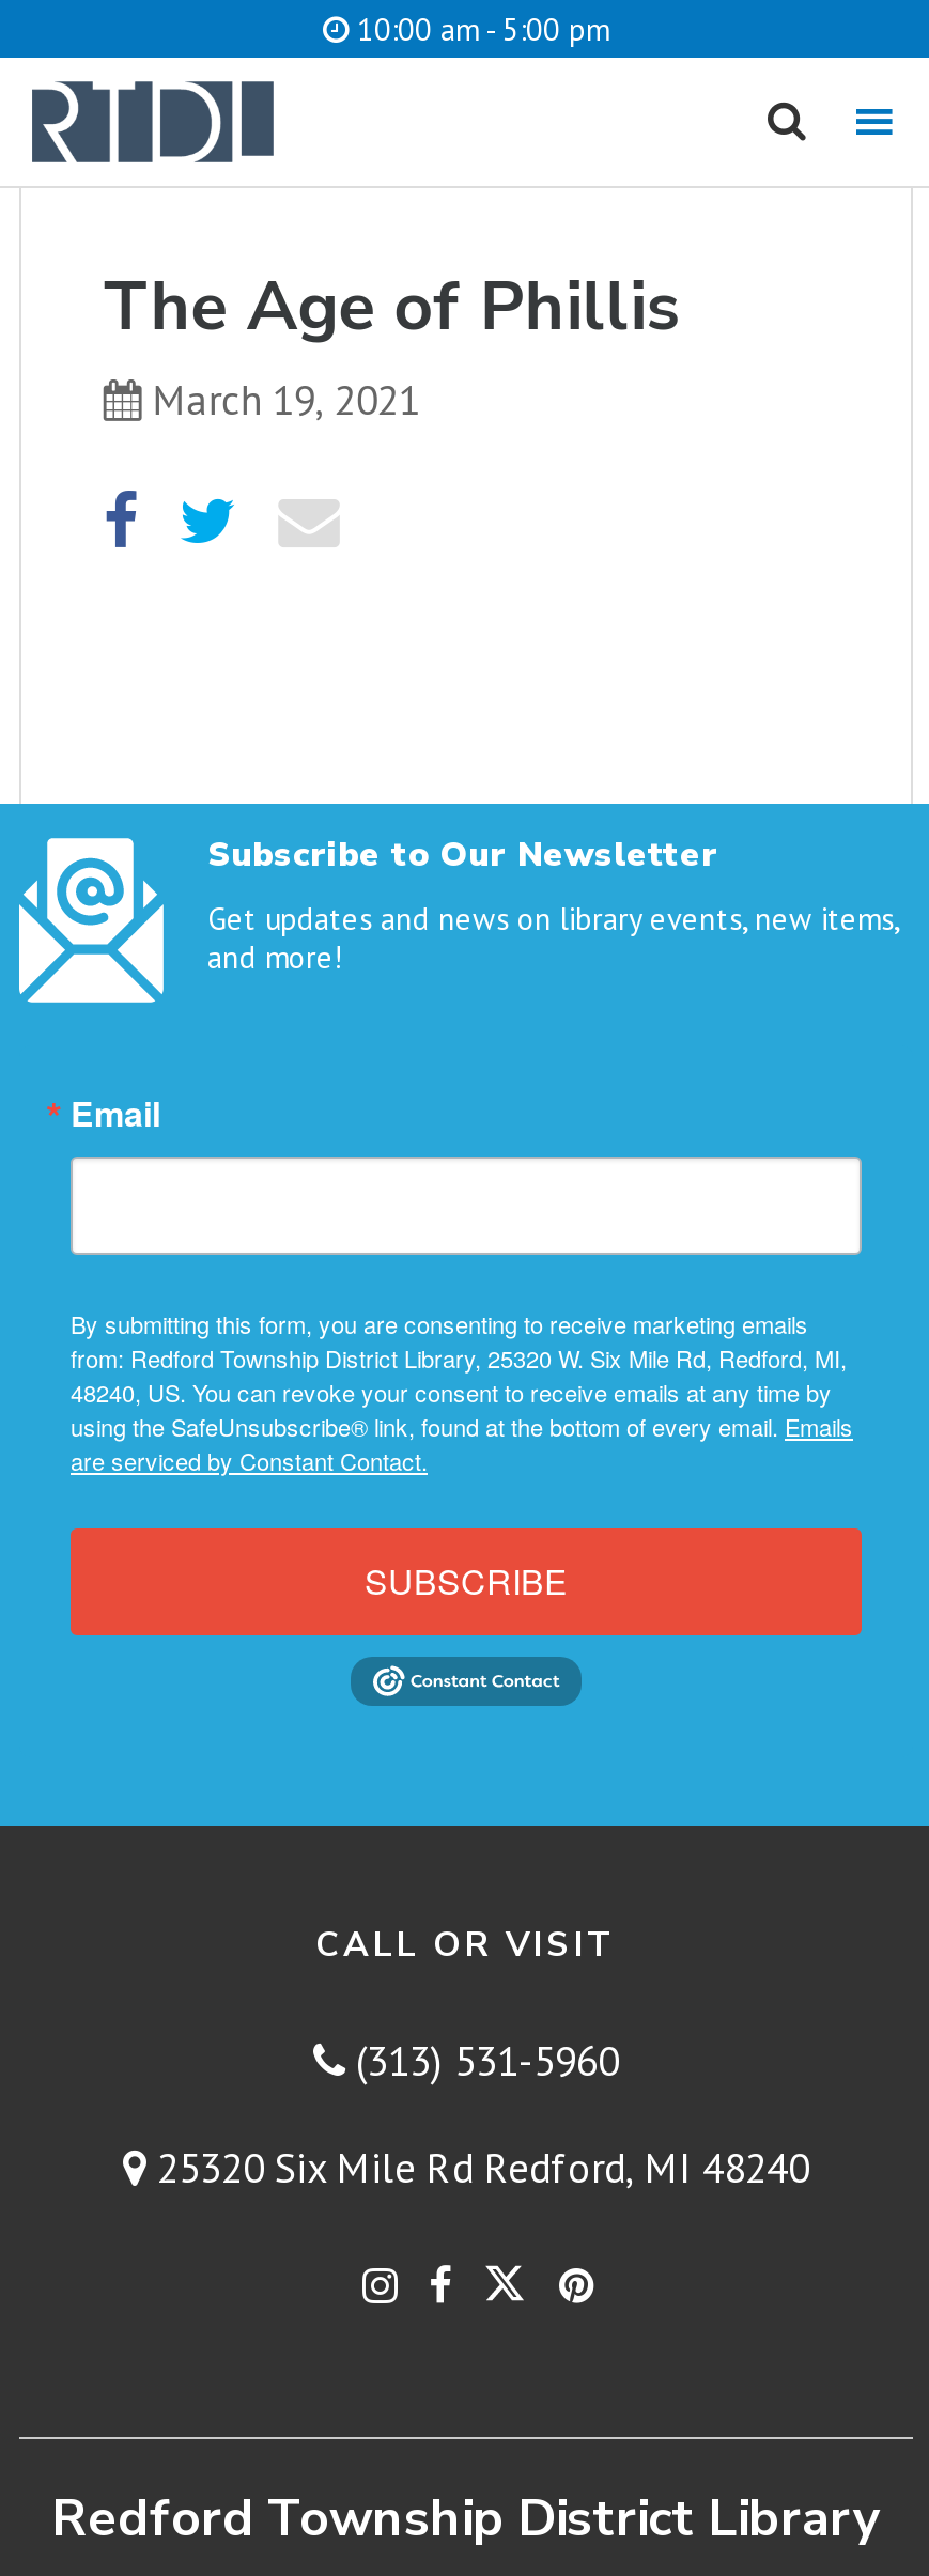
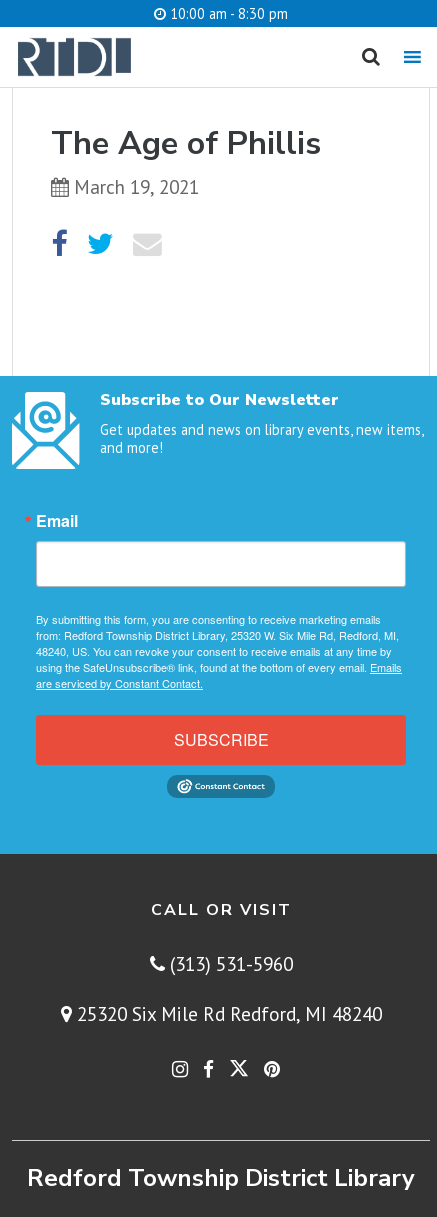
- 10:00 am - 5:00 pm
+ 10:00 am - 8:30 pm
